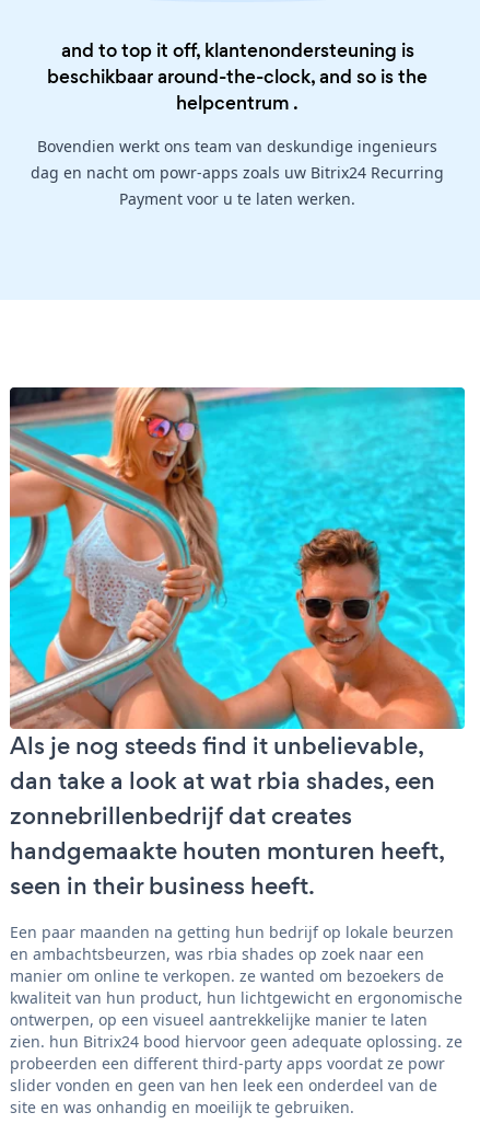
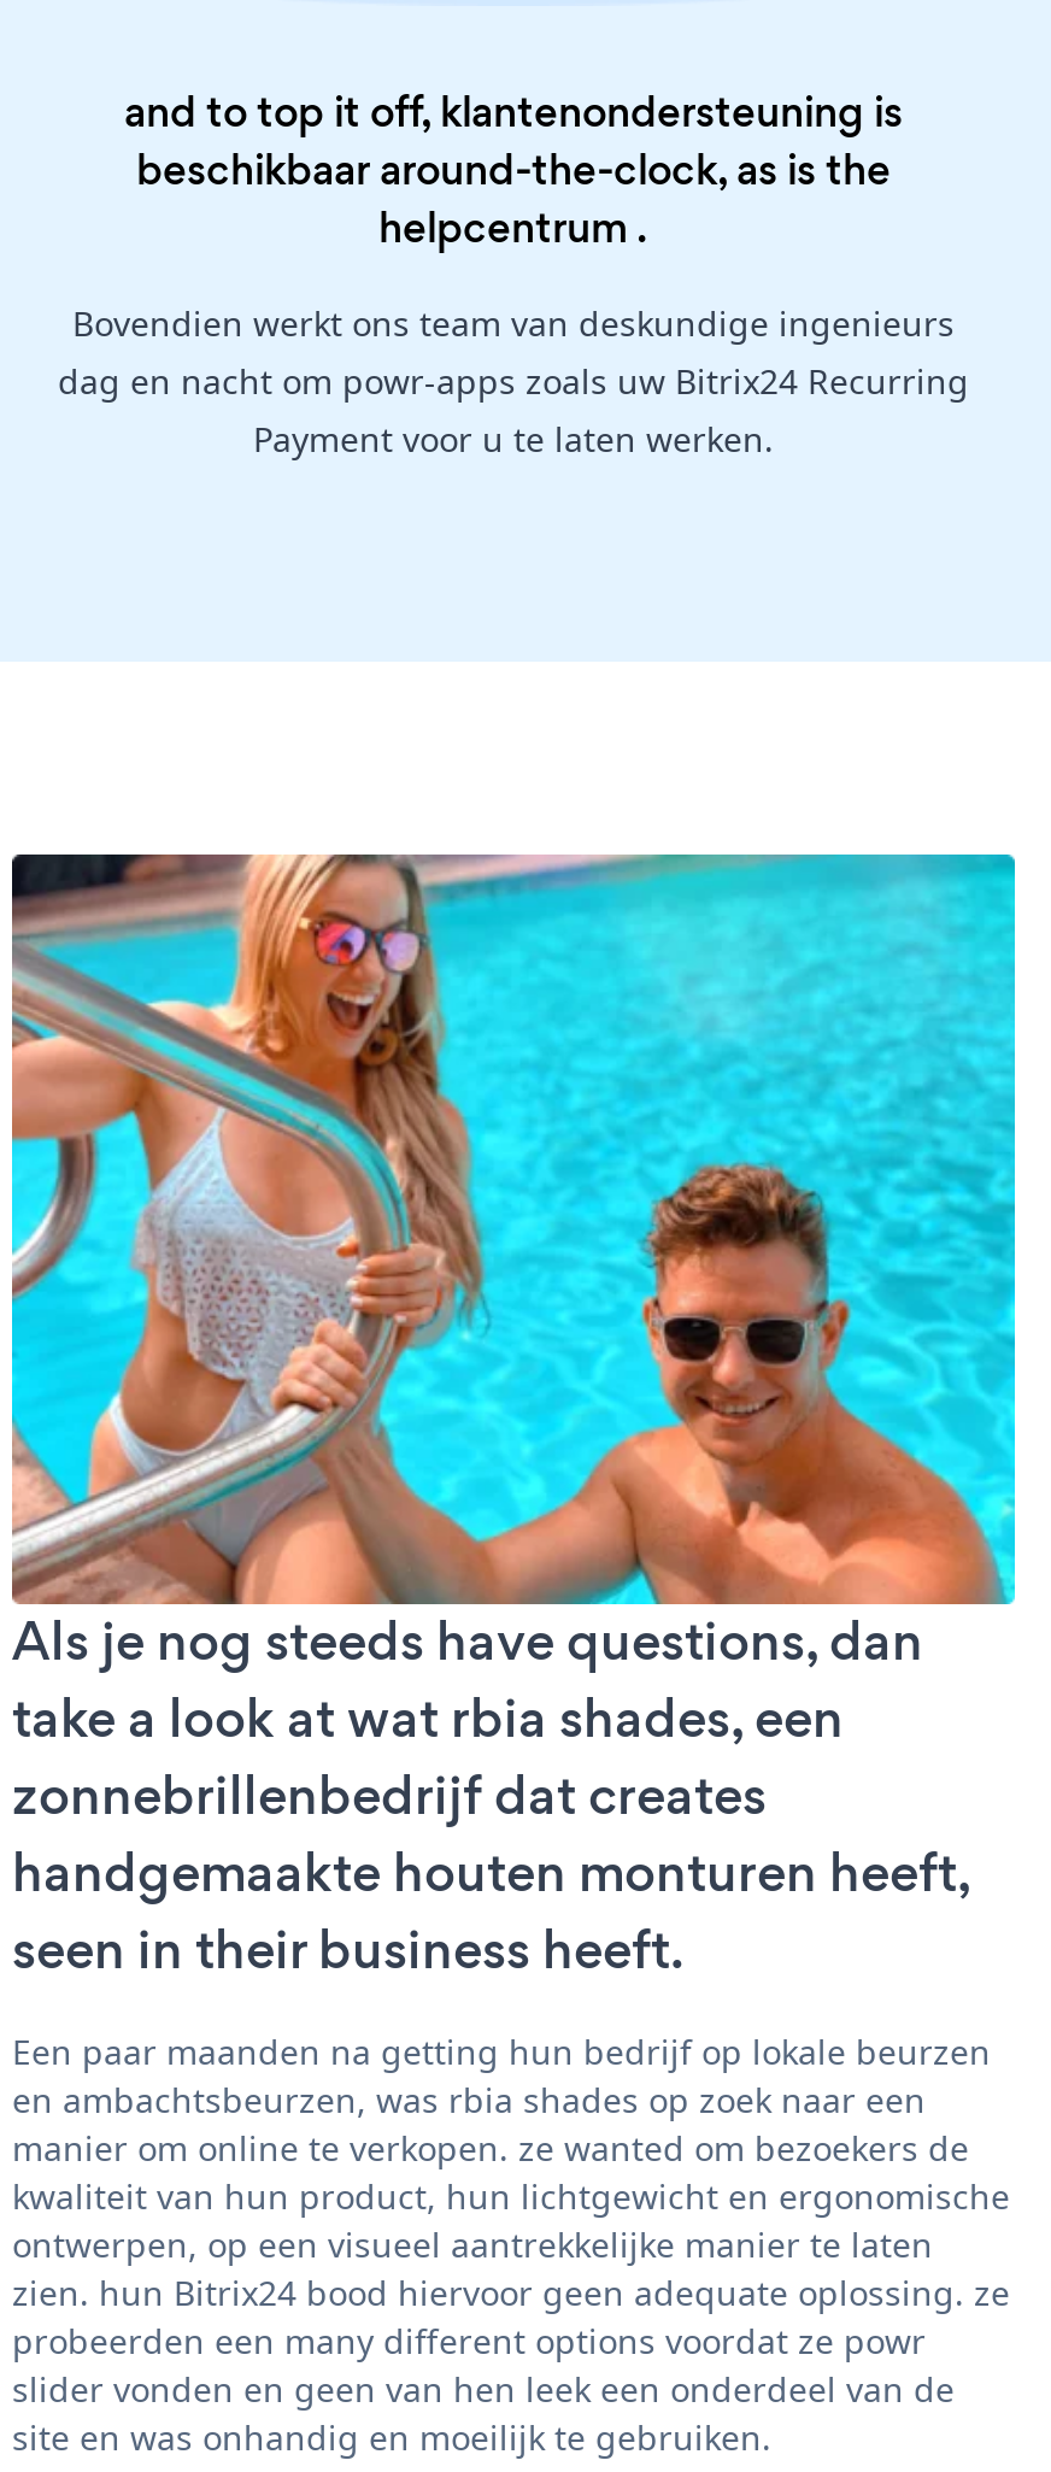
- beschikbaar around-the-clock, and so is the
+ beschikbaar around-the-clock, as is the

- Als je nog steeds find it unbelievable,
- dan take a look at wat rbia shades, een
+ Als je nog steeds have questions, dan
+ take a look at wat rbia shades, een

- probeerden een different third-party apps voordat ze powr
+ probeerden een many different options voordat ze powr
